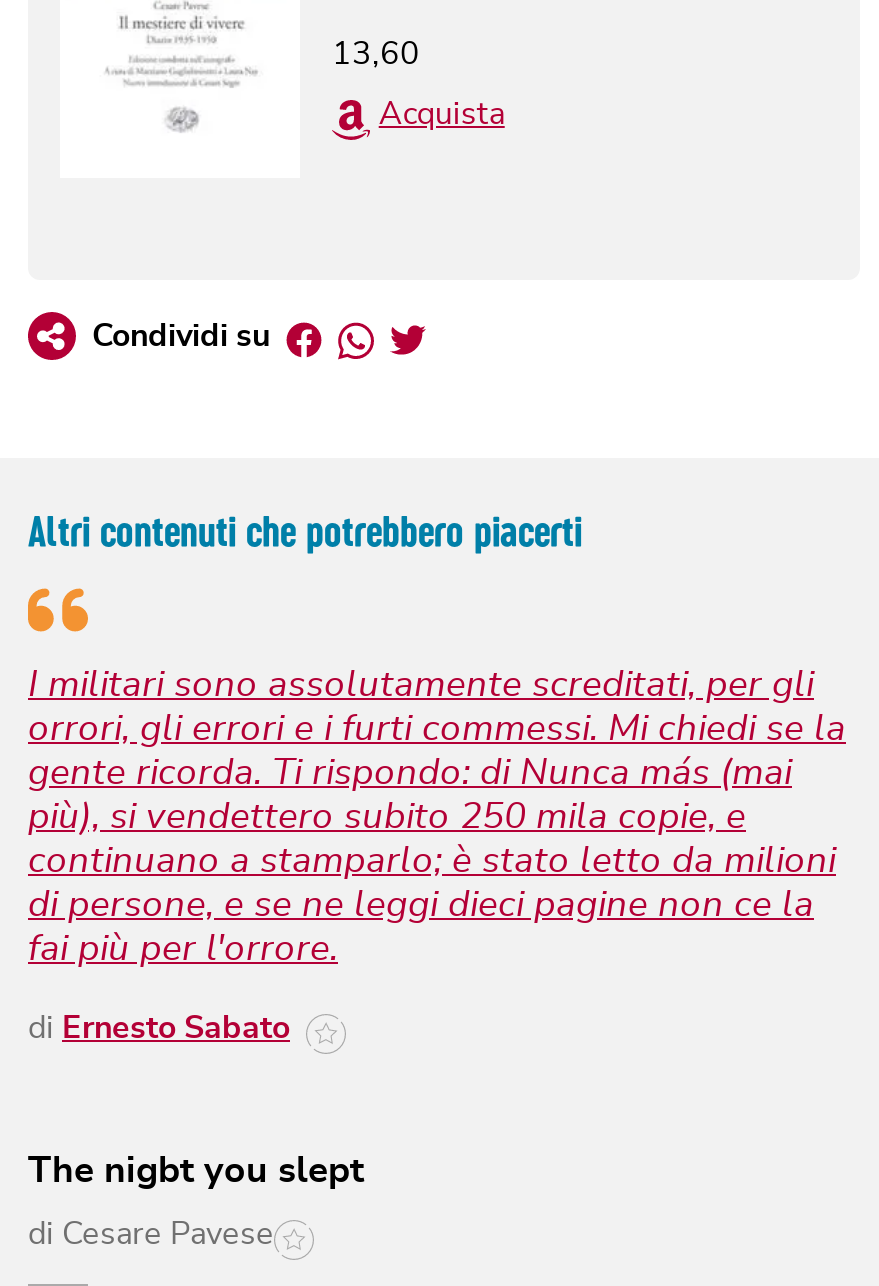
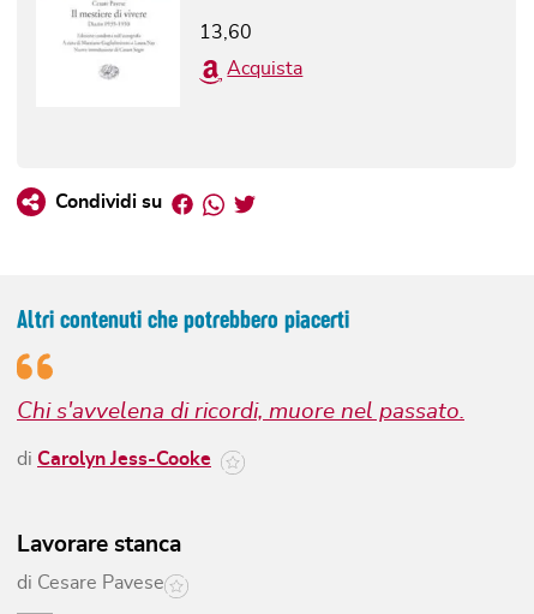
- I militari sono assolutamente screditati, per gli
- orrori, gli errori e i furti commessi. Mi chiedi se la
- gente ricorda. Ti rispondo: di Nunca más (mai
- più), si vendettero subito 250 mila copie, e
- continuano a stamparlo; è stato letto da milioni
- di persone, e se ne leggi dieci pagine non ce la
- fai più per l'orrore.
+ Chi s'avvelena di ricordi, muore nel passato.

- di Ernesto Sabato
+ di Carolyn Jess-Cooke

- The nigbt you slept
+ Lavorare stanca
